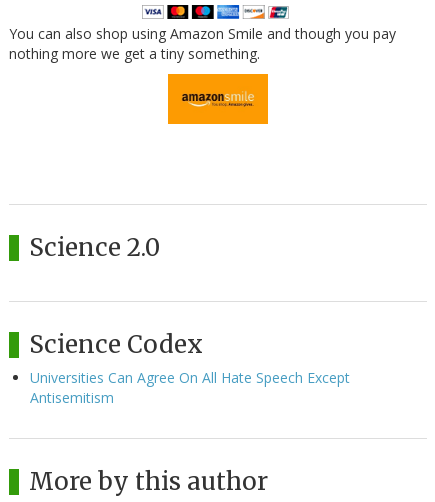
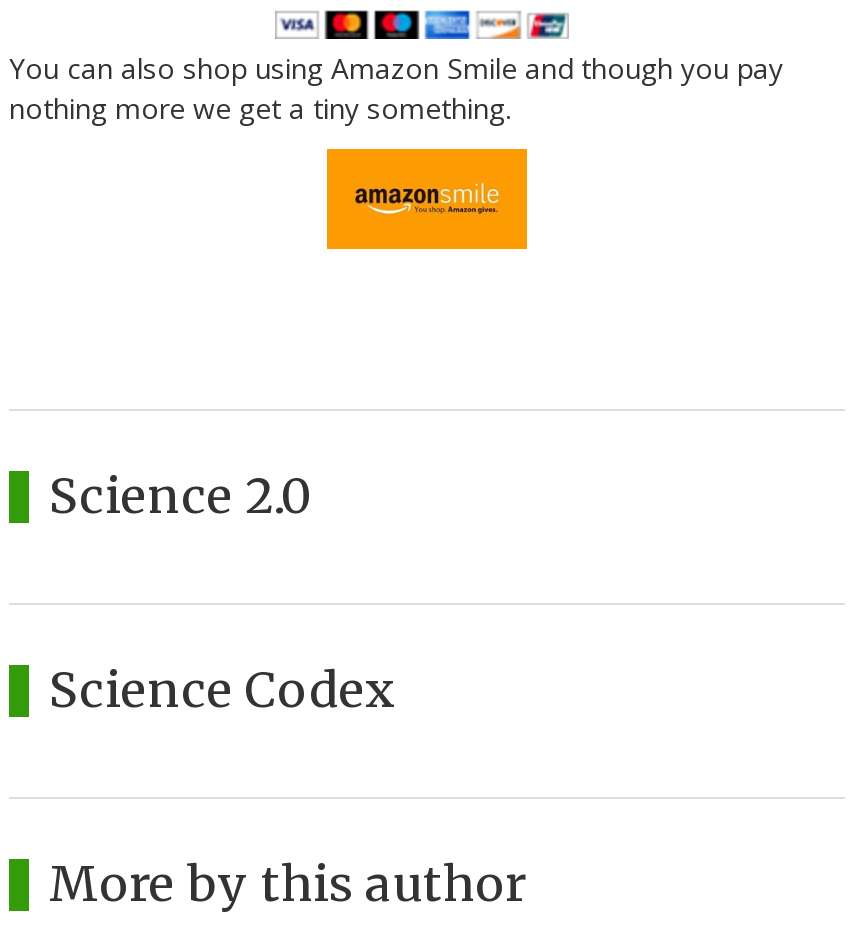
- Universities Can Agree On All Hate Speech Except
- Antisemitism
